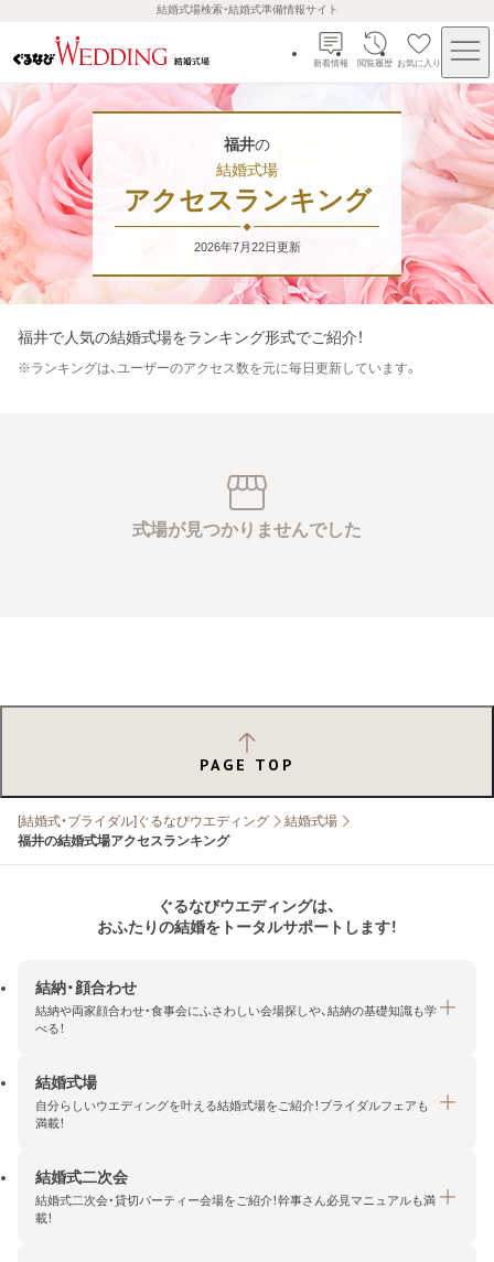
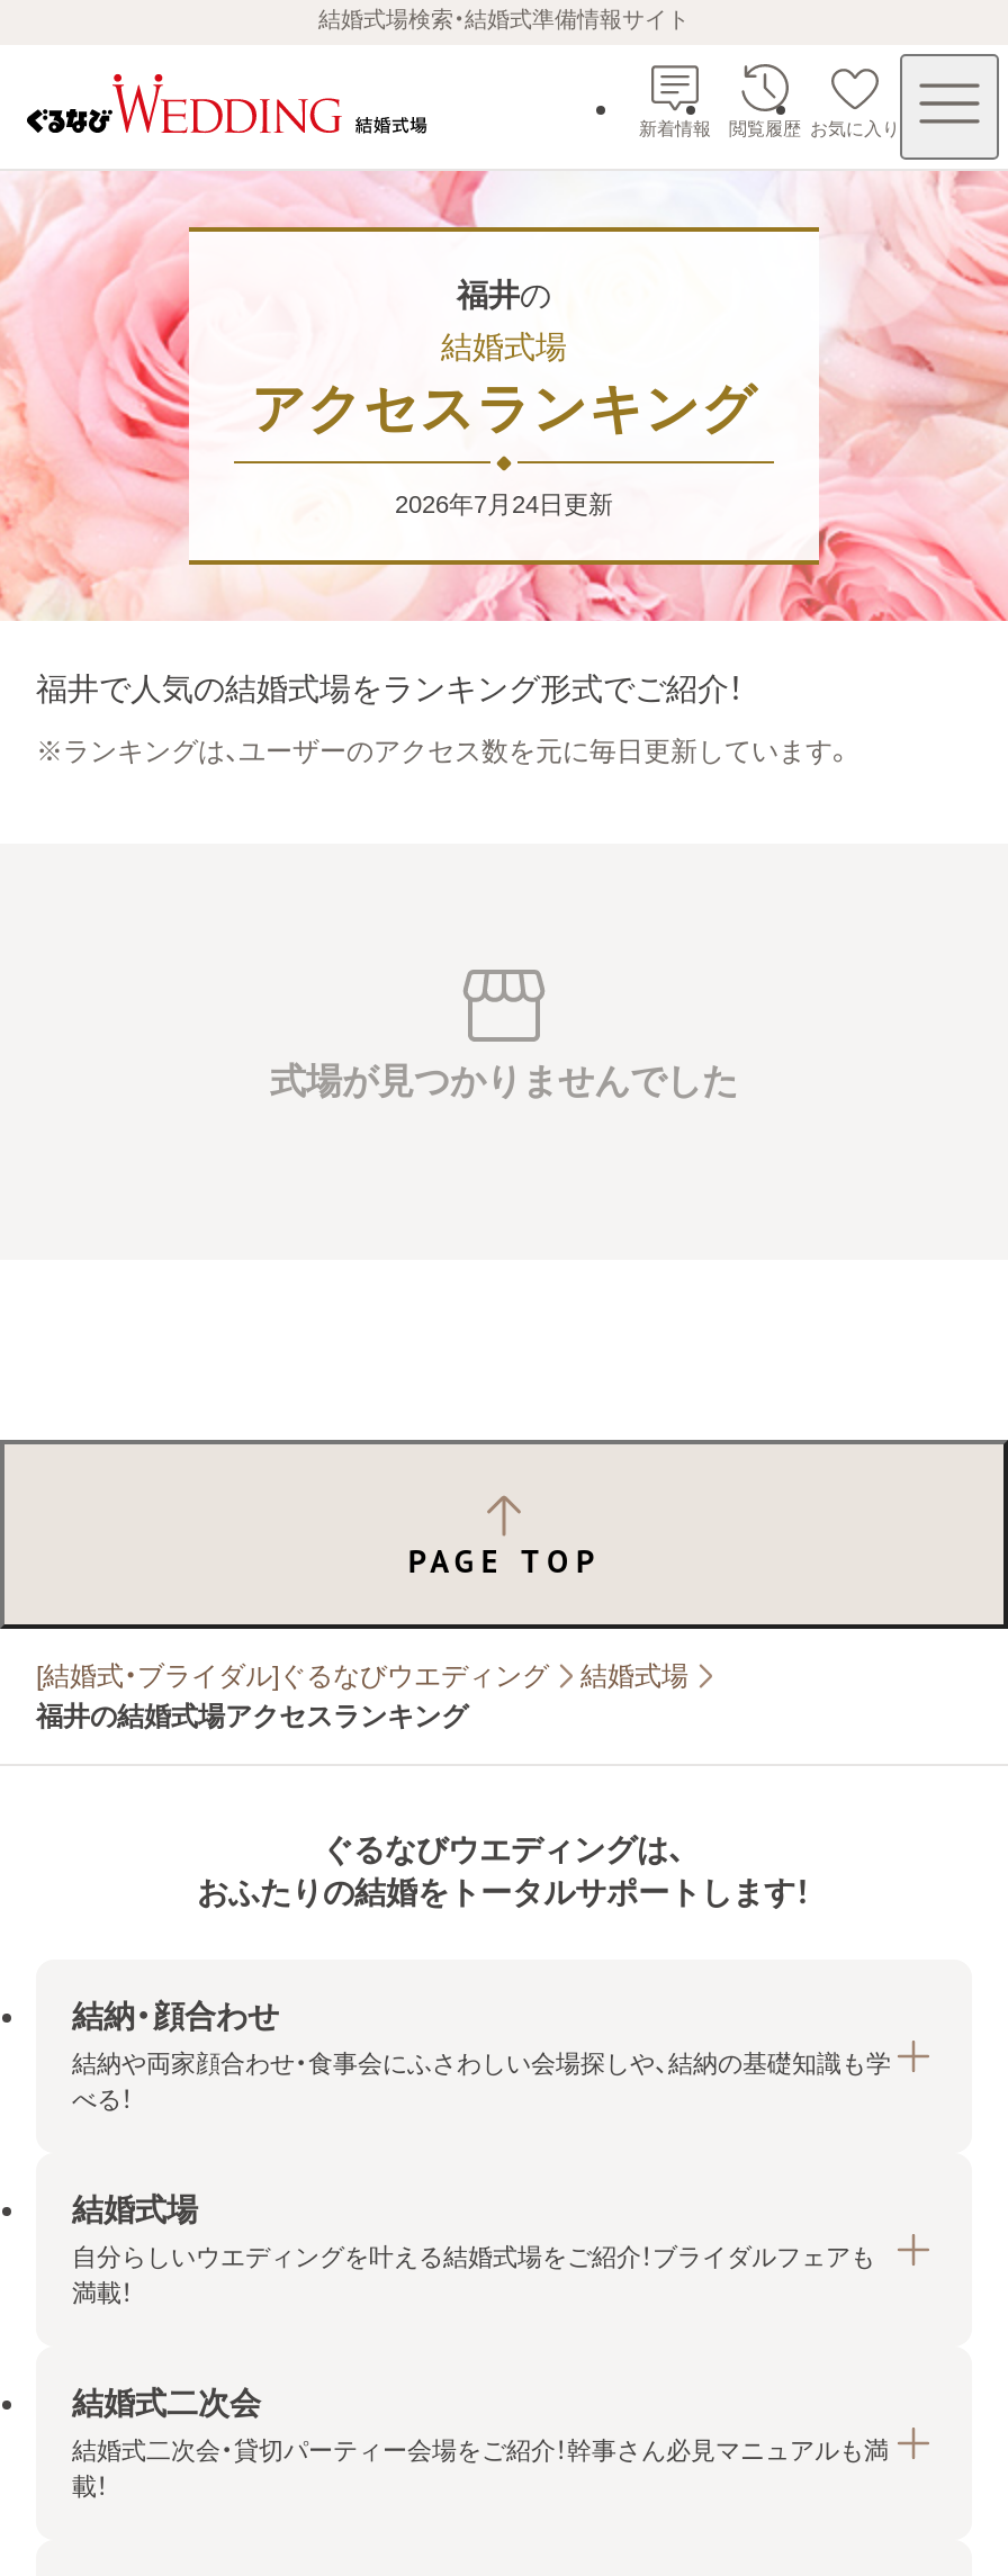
- 2026年7月22日更新
+ 2026年7月24日更新
